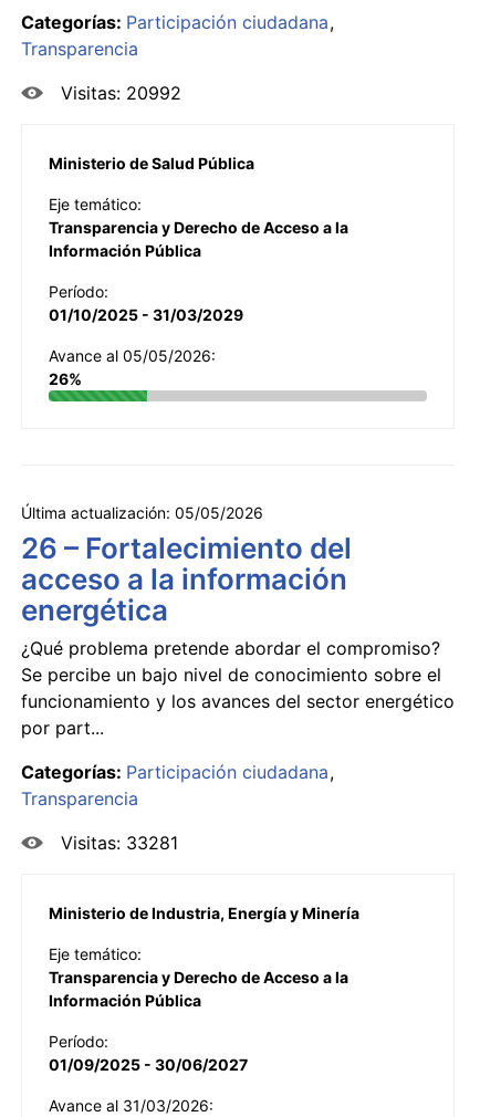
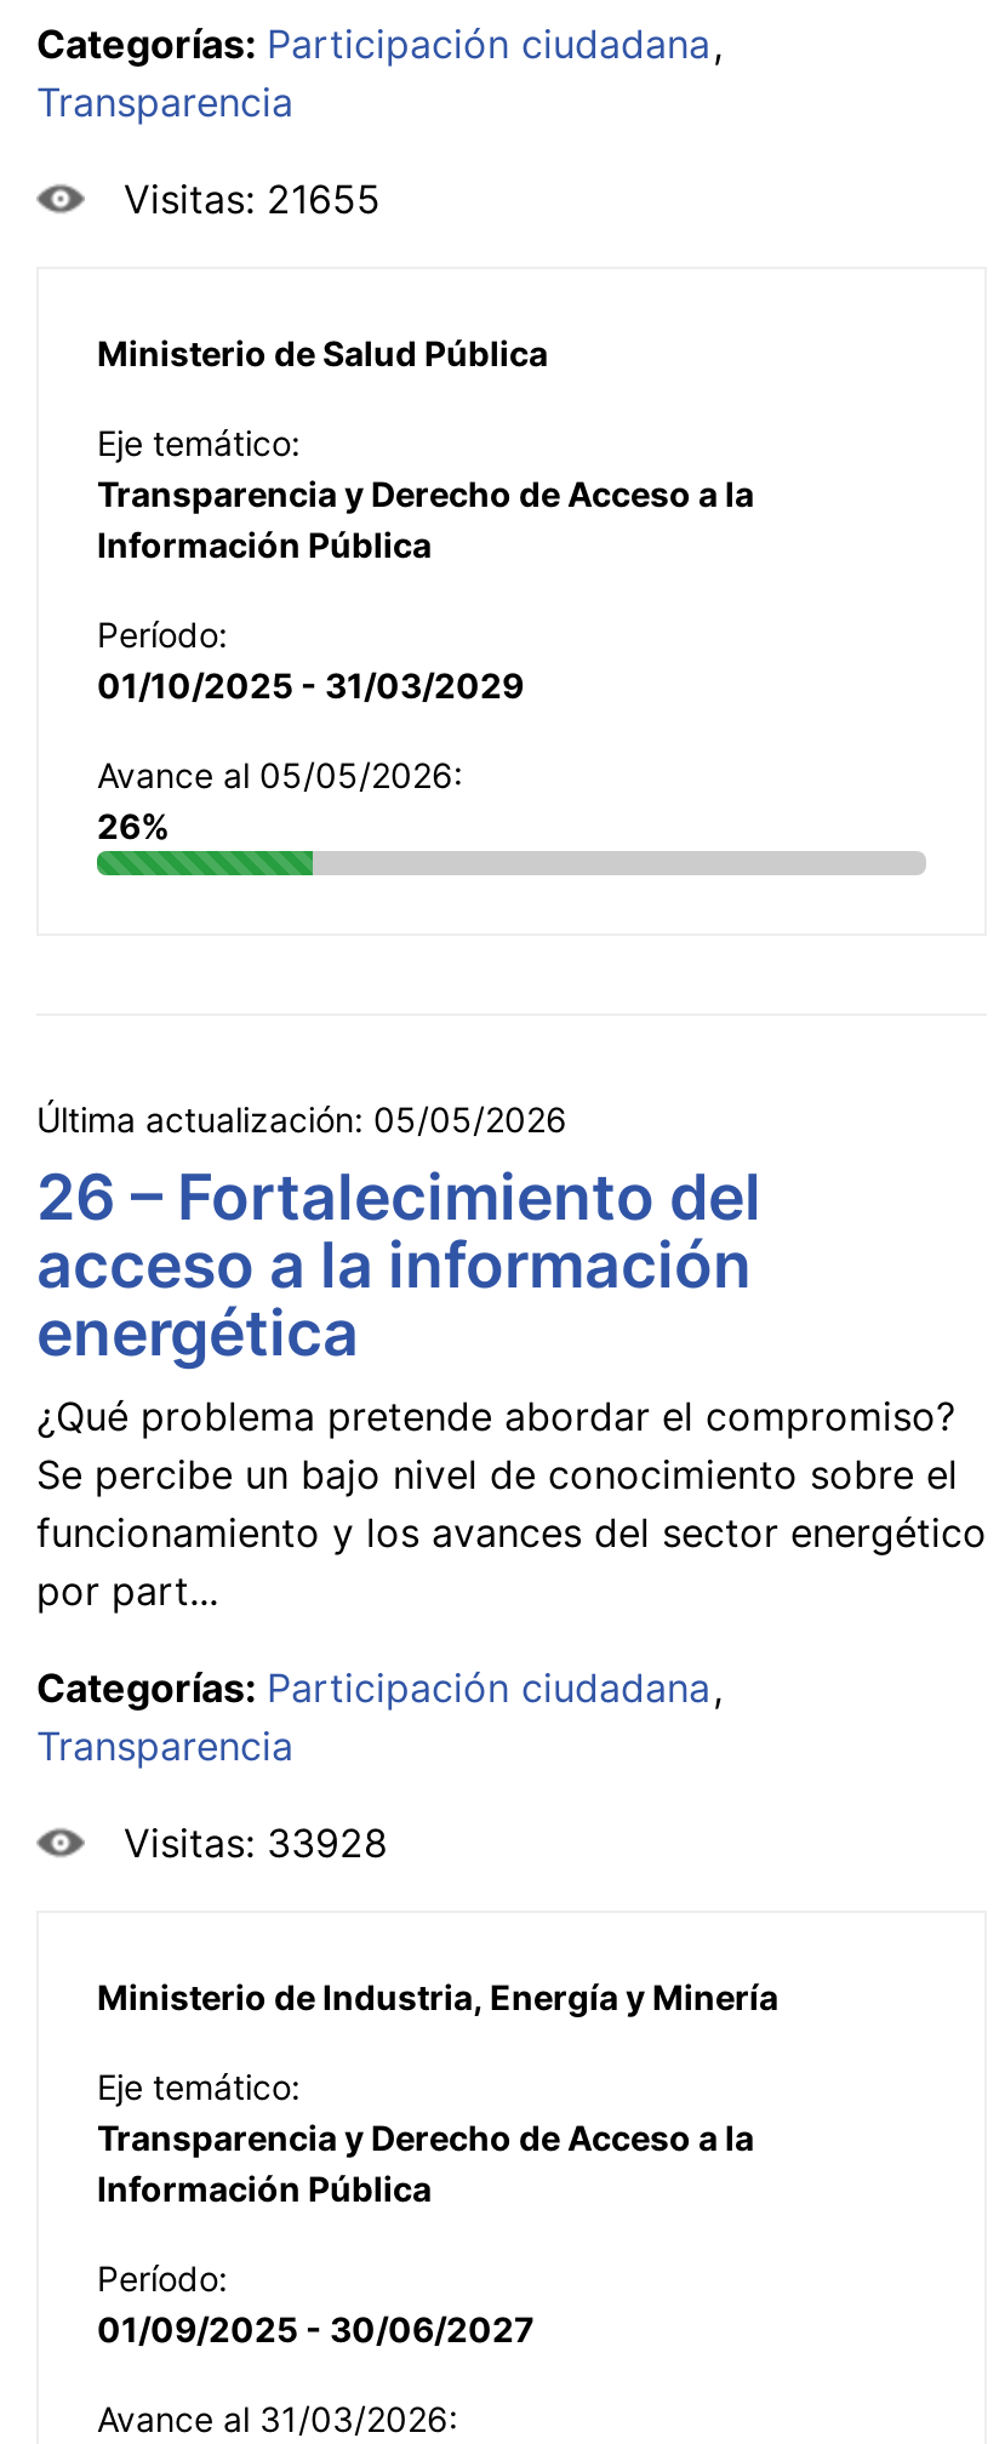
- Visitas: 20992
+ Visitas: 21655

- Visitas: 33281
+ Visitas: 33928
